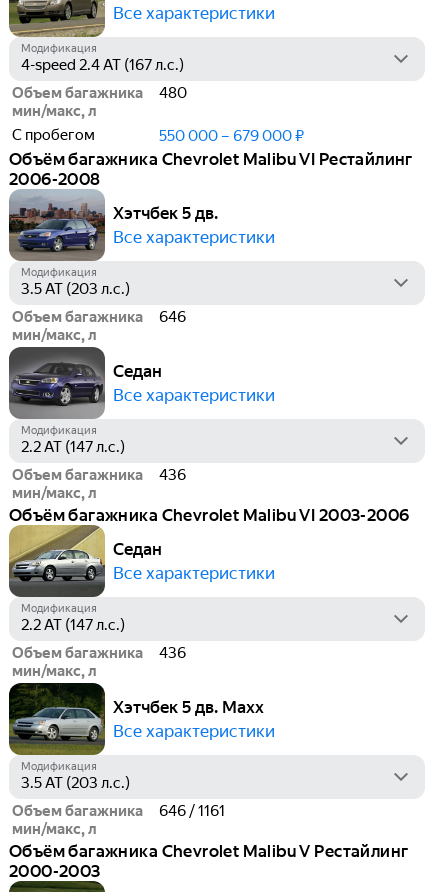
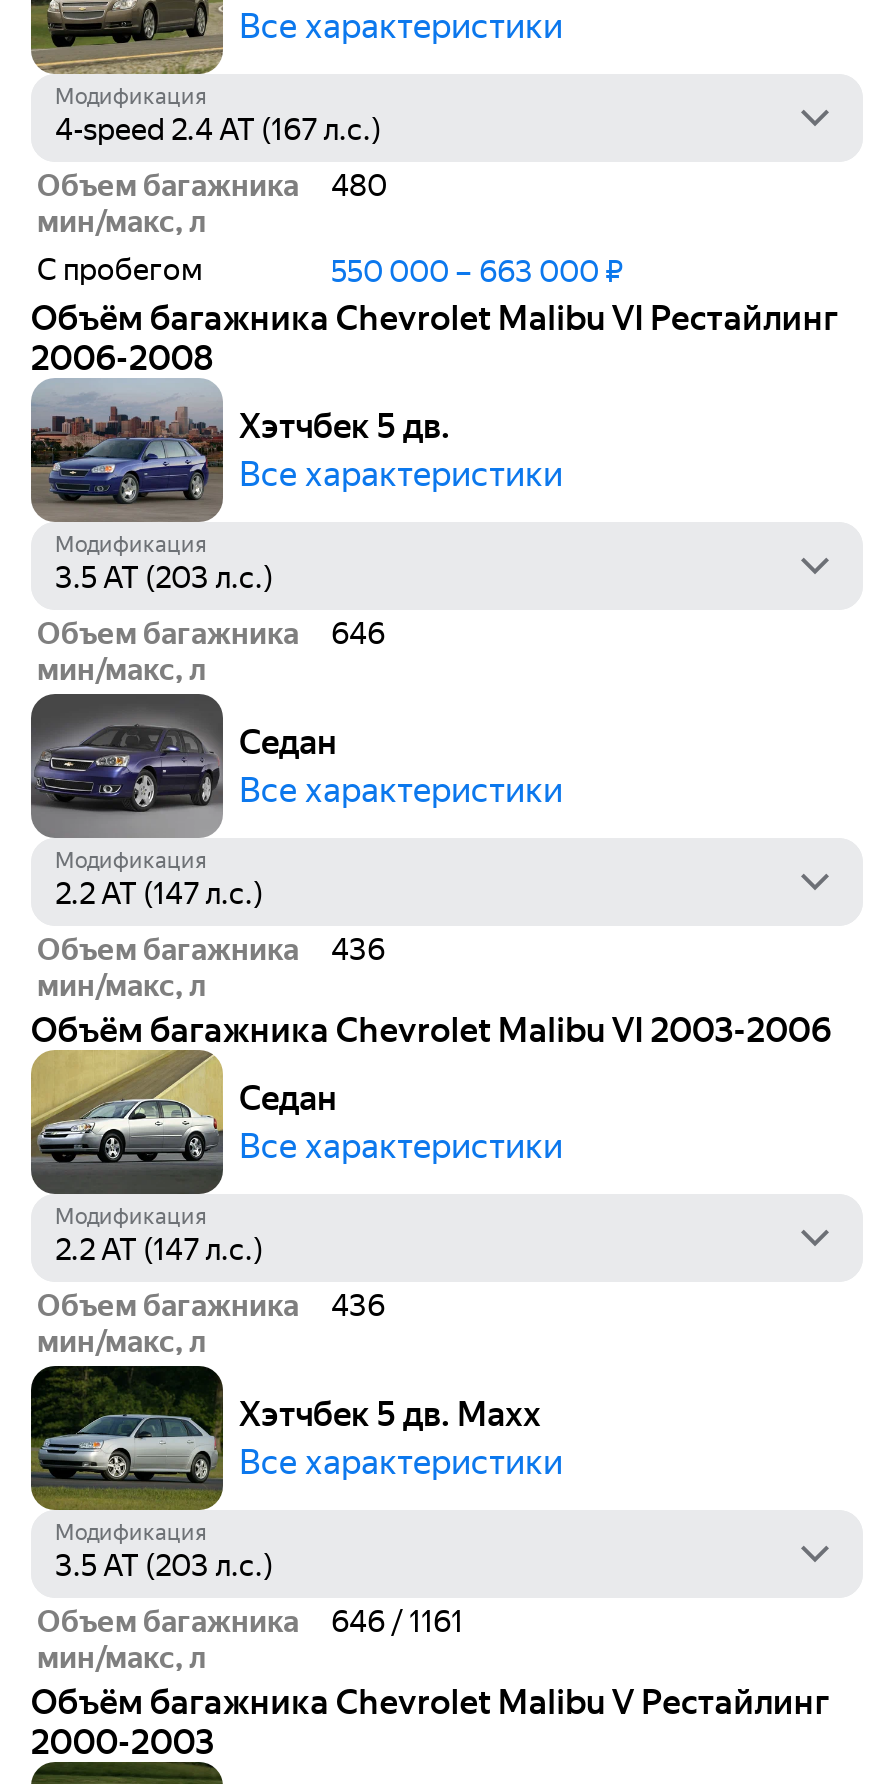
- 550 000 – 679 000 ₽
+ 550 000 – 663 000 ₽
